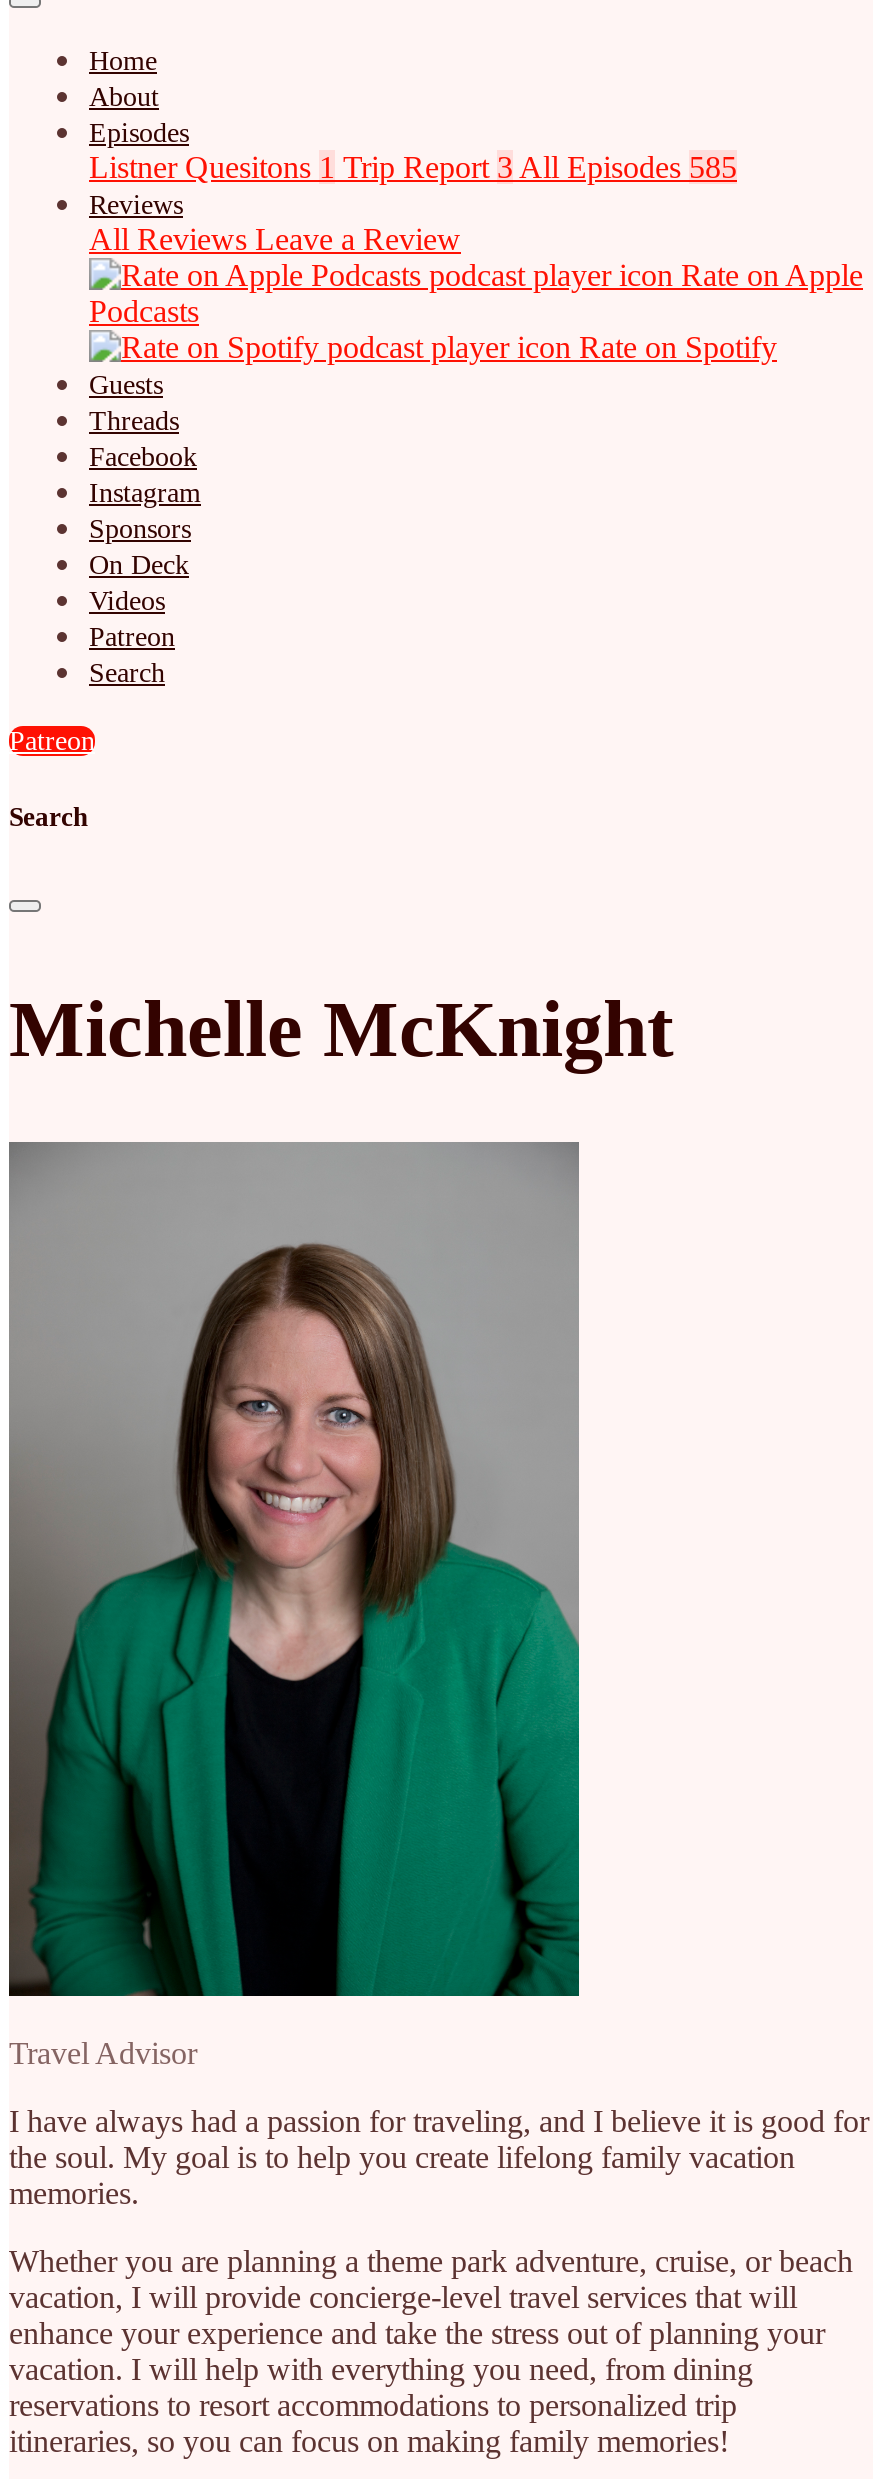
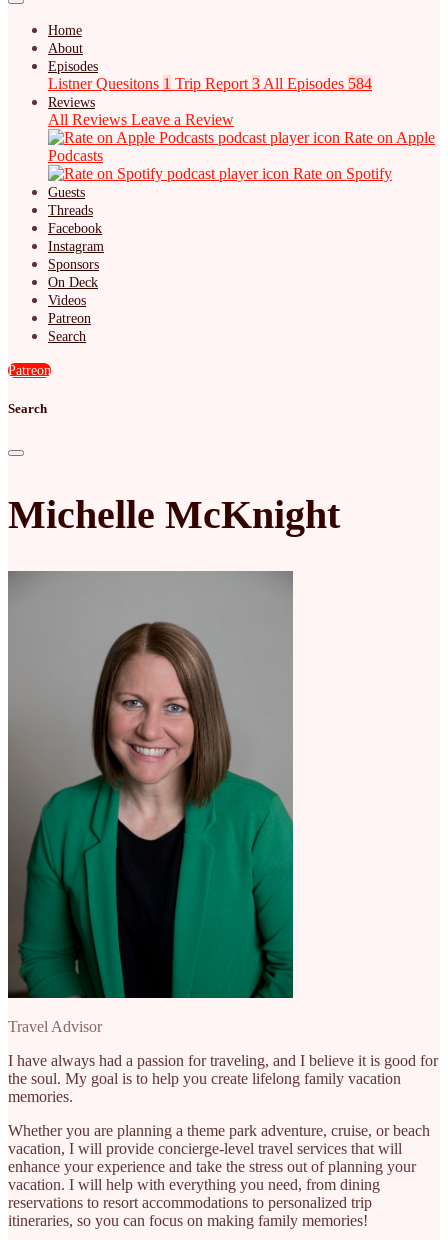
- Listner Quesitons 1 Trip Report 3 All Episodes 585
+ Listner Quesitons 1 Trip Report 3 All Episodes 584
